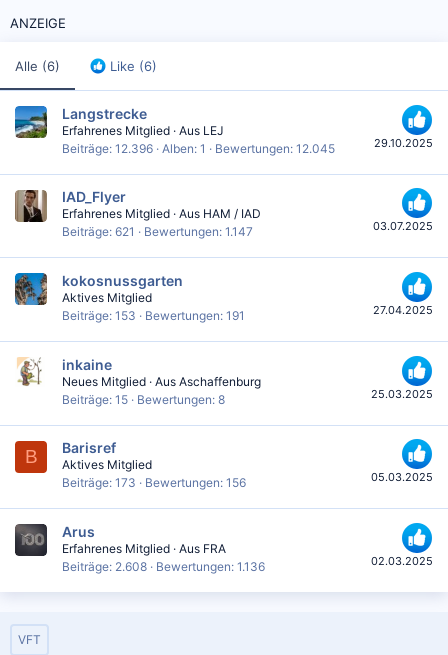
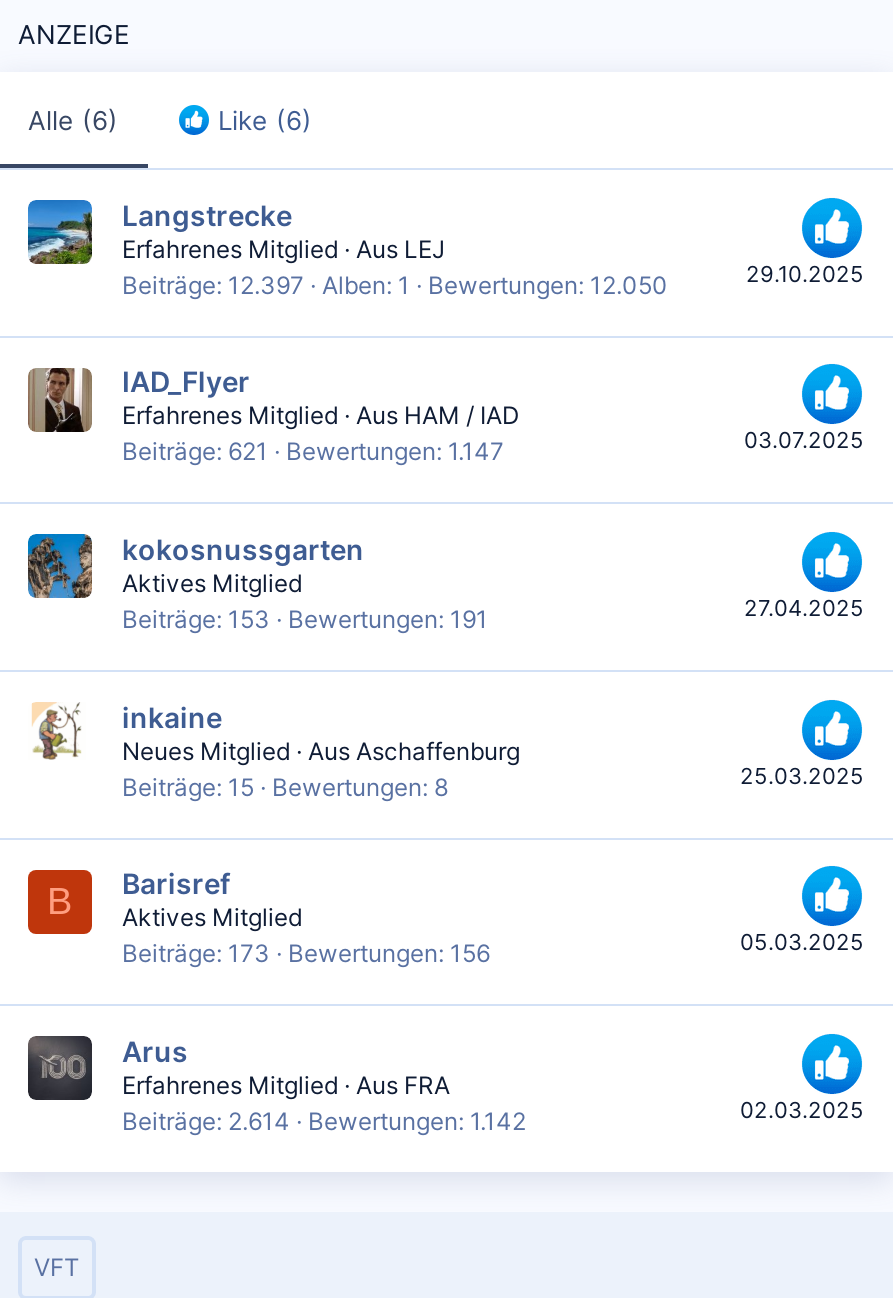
- Beiträge 12.396 Alben 1 Bewertungen 12.045
+ Beiträge 12.397 Alben 1 Bewertungen 12.050

- Beiträge 2.608 Bewertungen 1.136
+ Beiträge 2.614 Bewertungen 1.142
